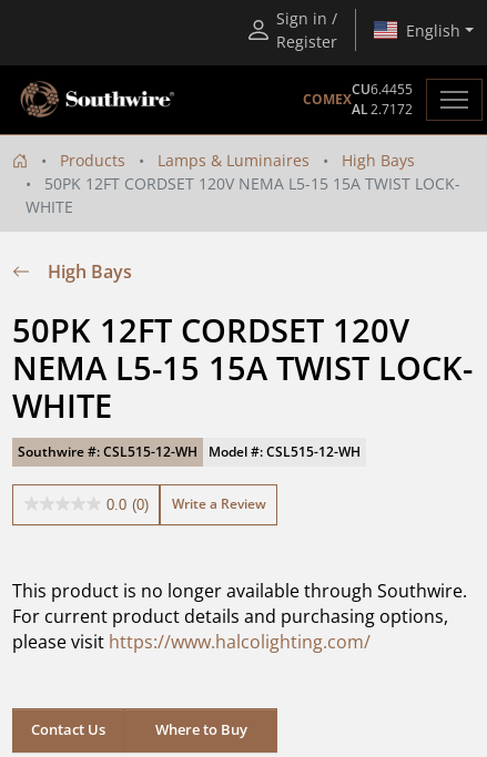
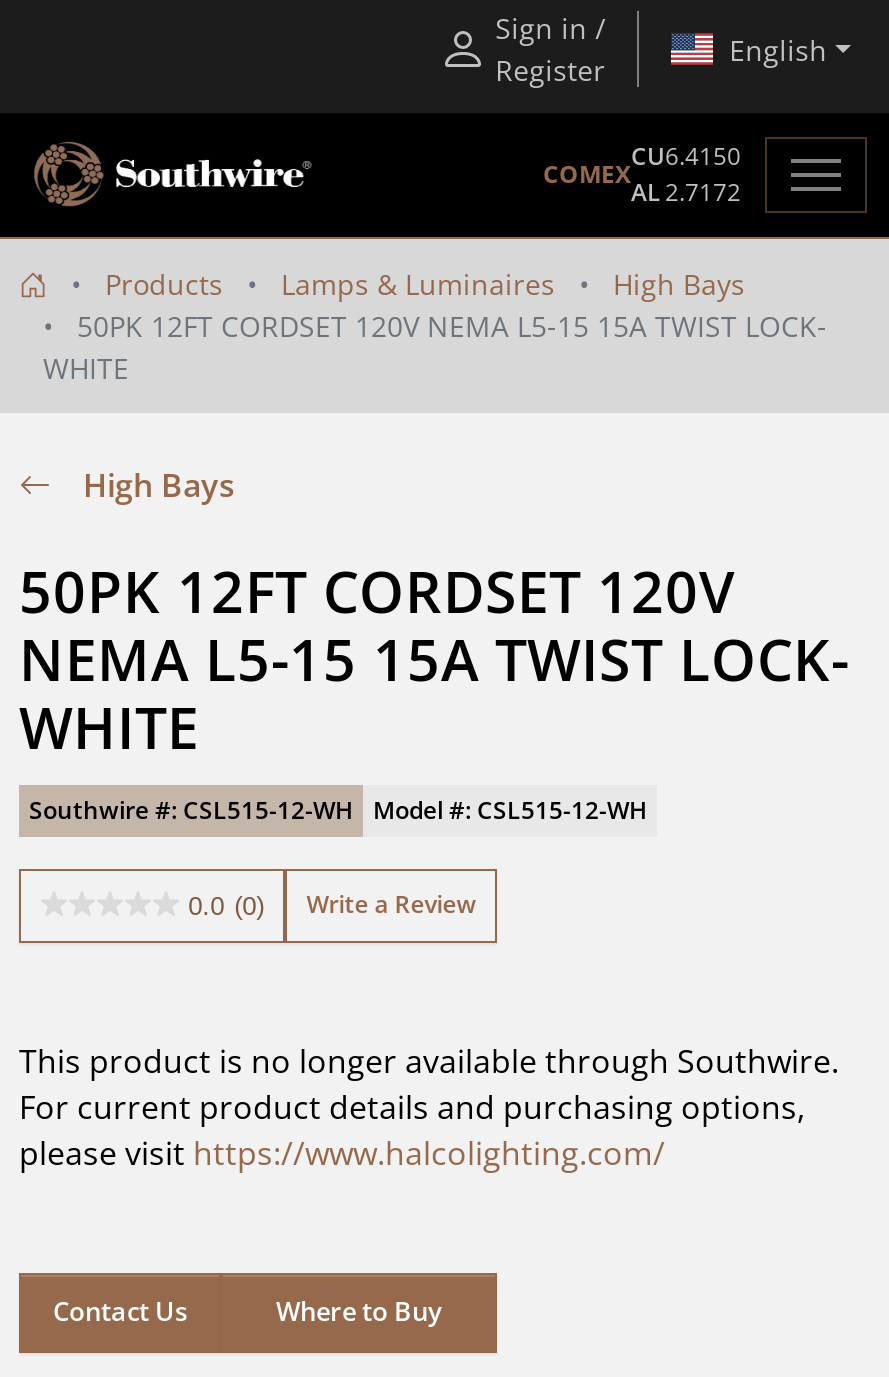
- CU6.4455
+ CU6.4150
